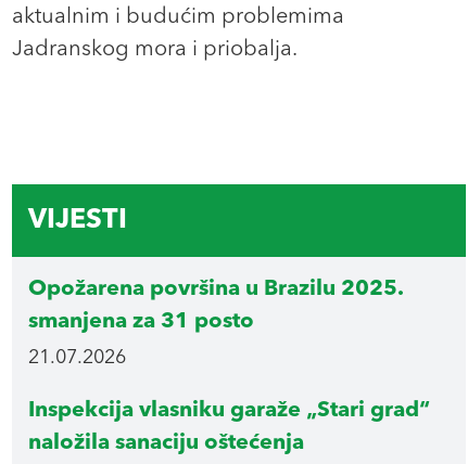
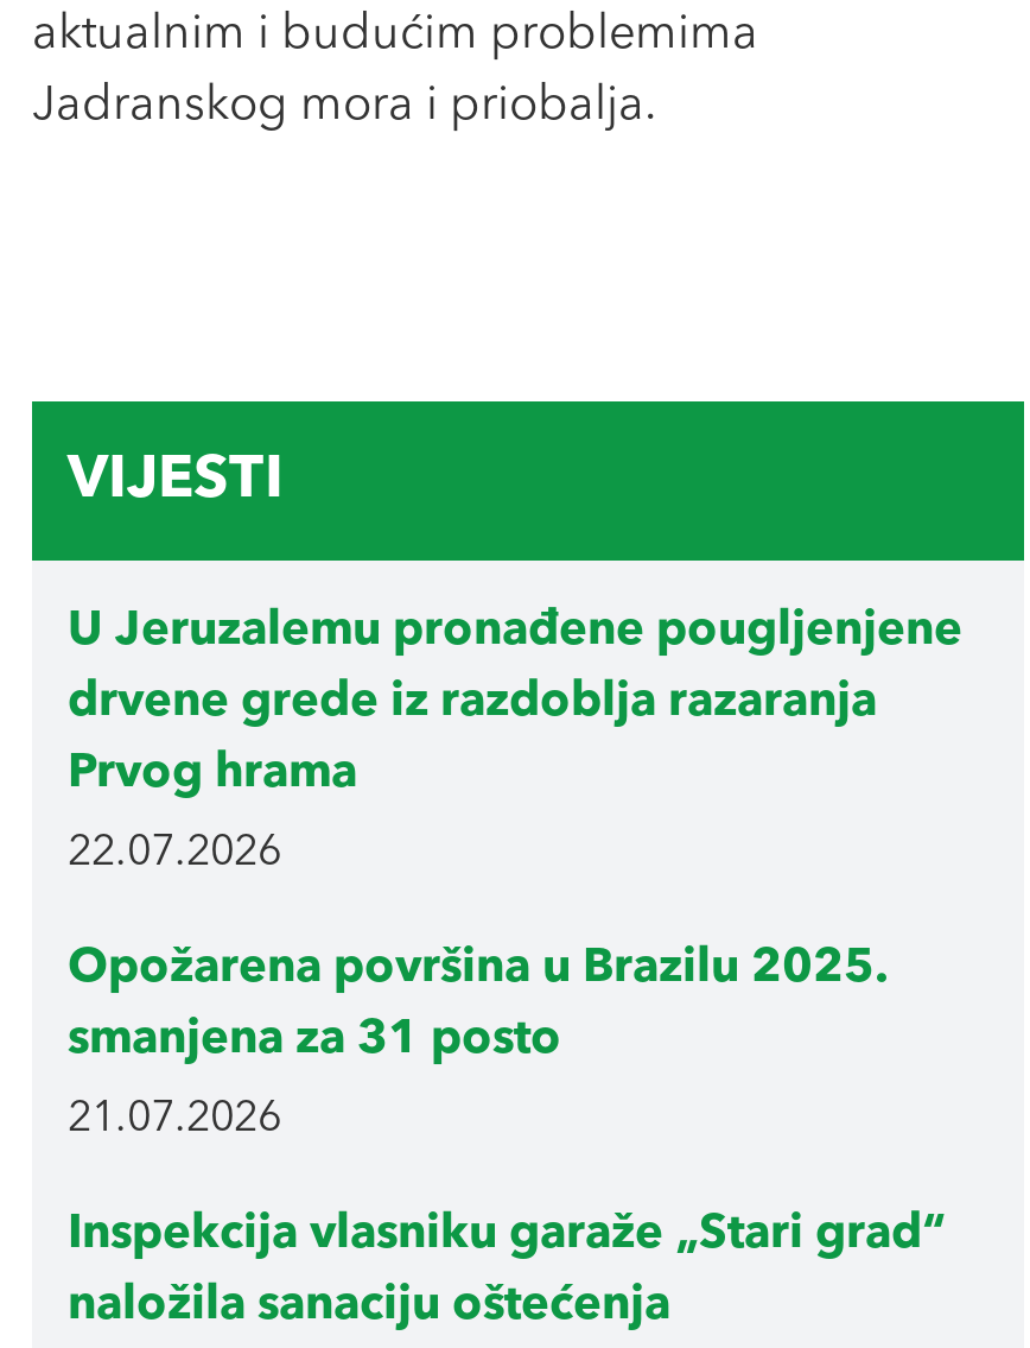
+ U Jeruzalemu pronađene pougljenjene
+ drvene grede iz razdoblja razaranja
+ Prvog hrama
+ 22.07.2026
